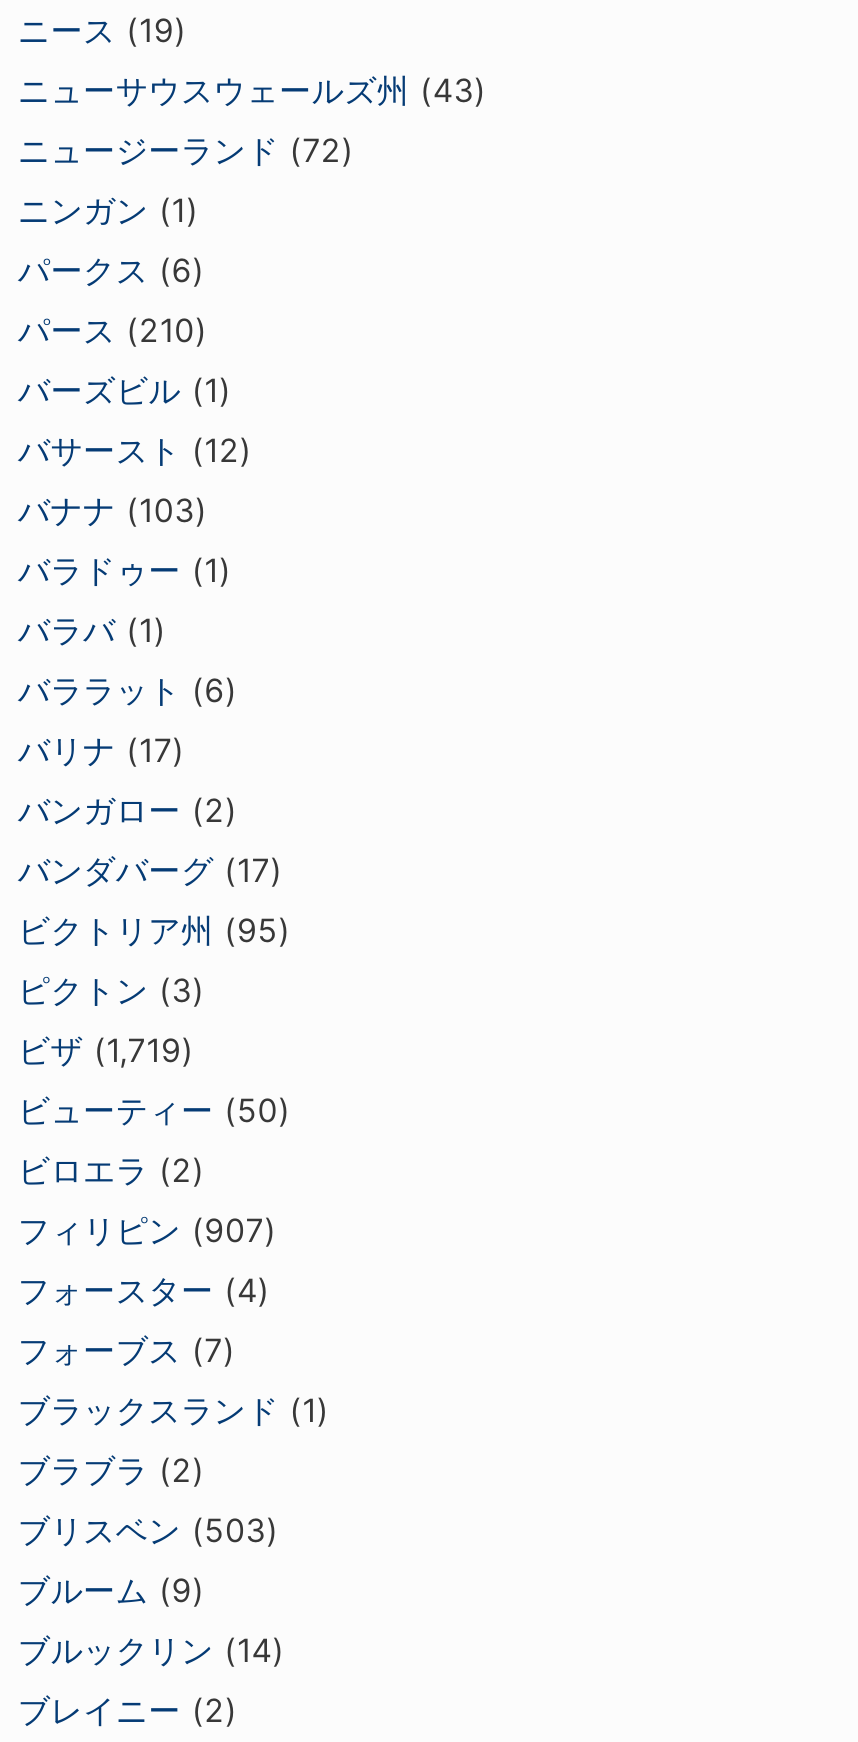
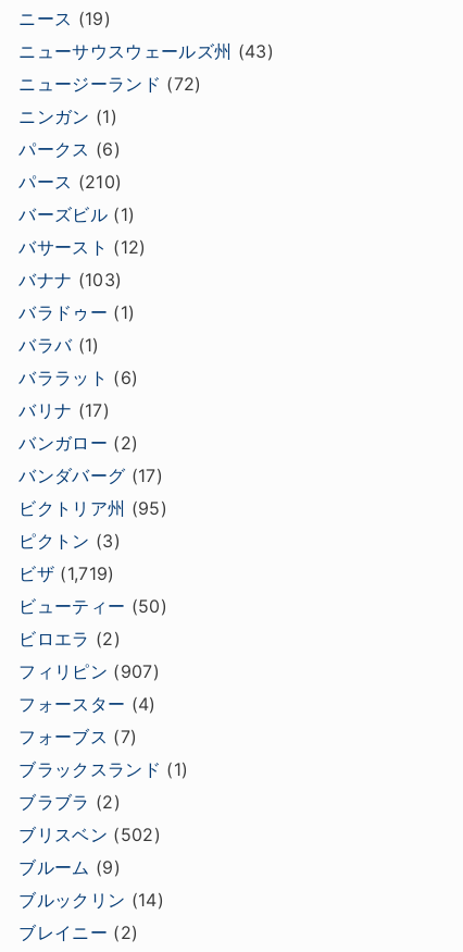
- ブリスベン(503)
+ ブリスベン(502)
